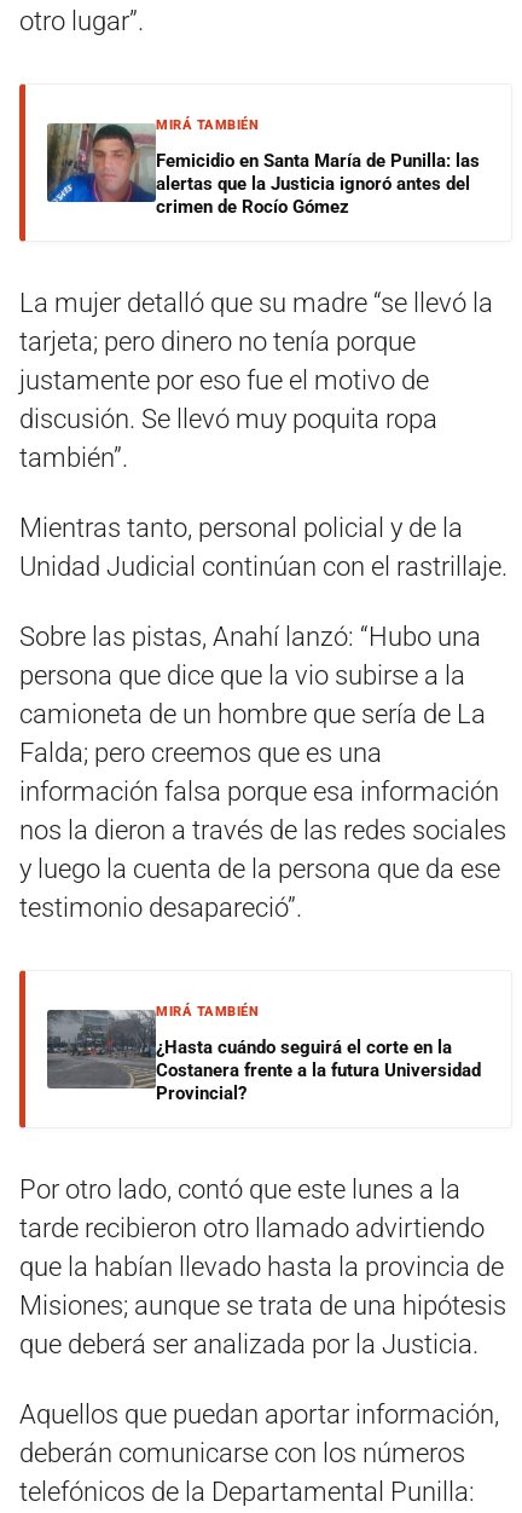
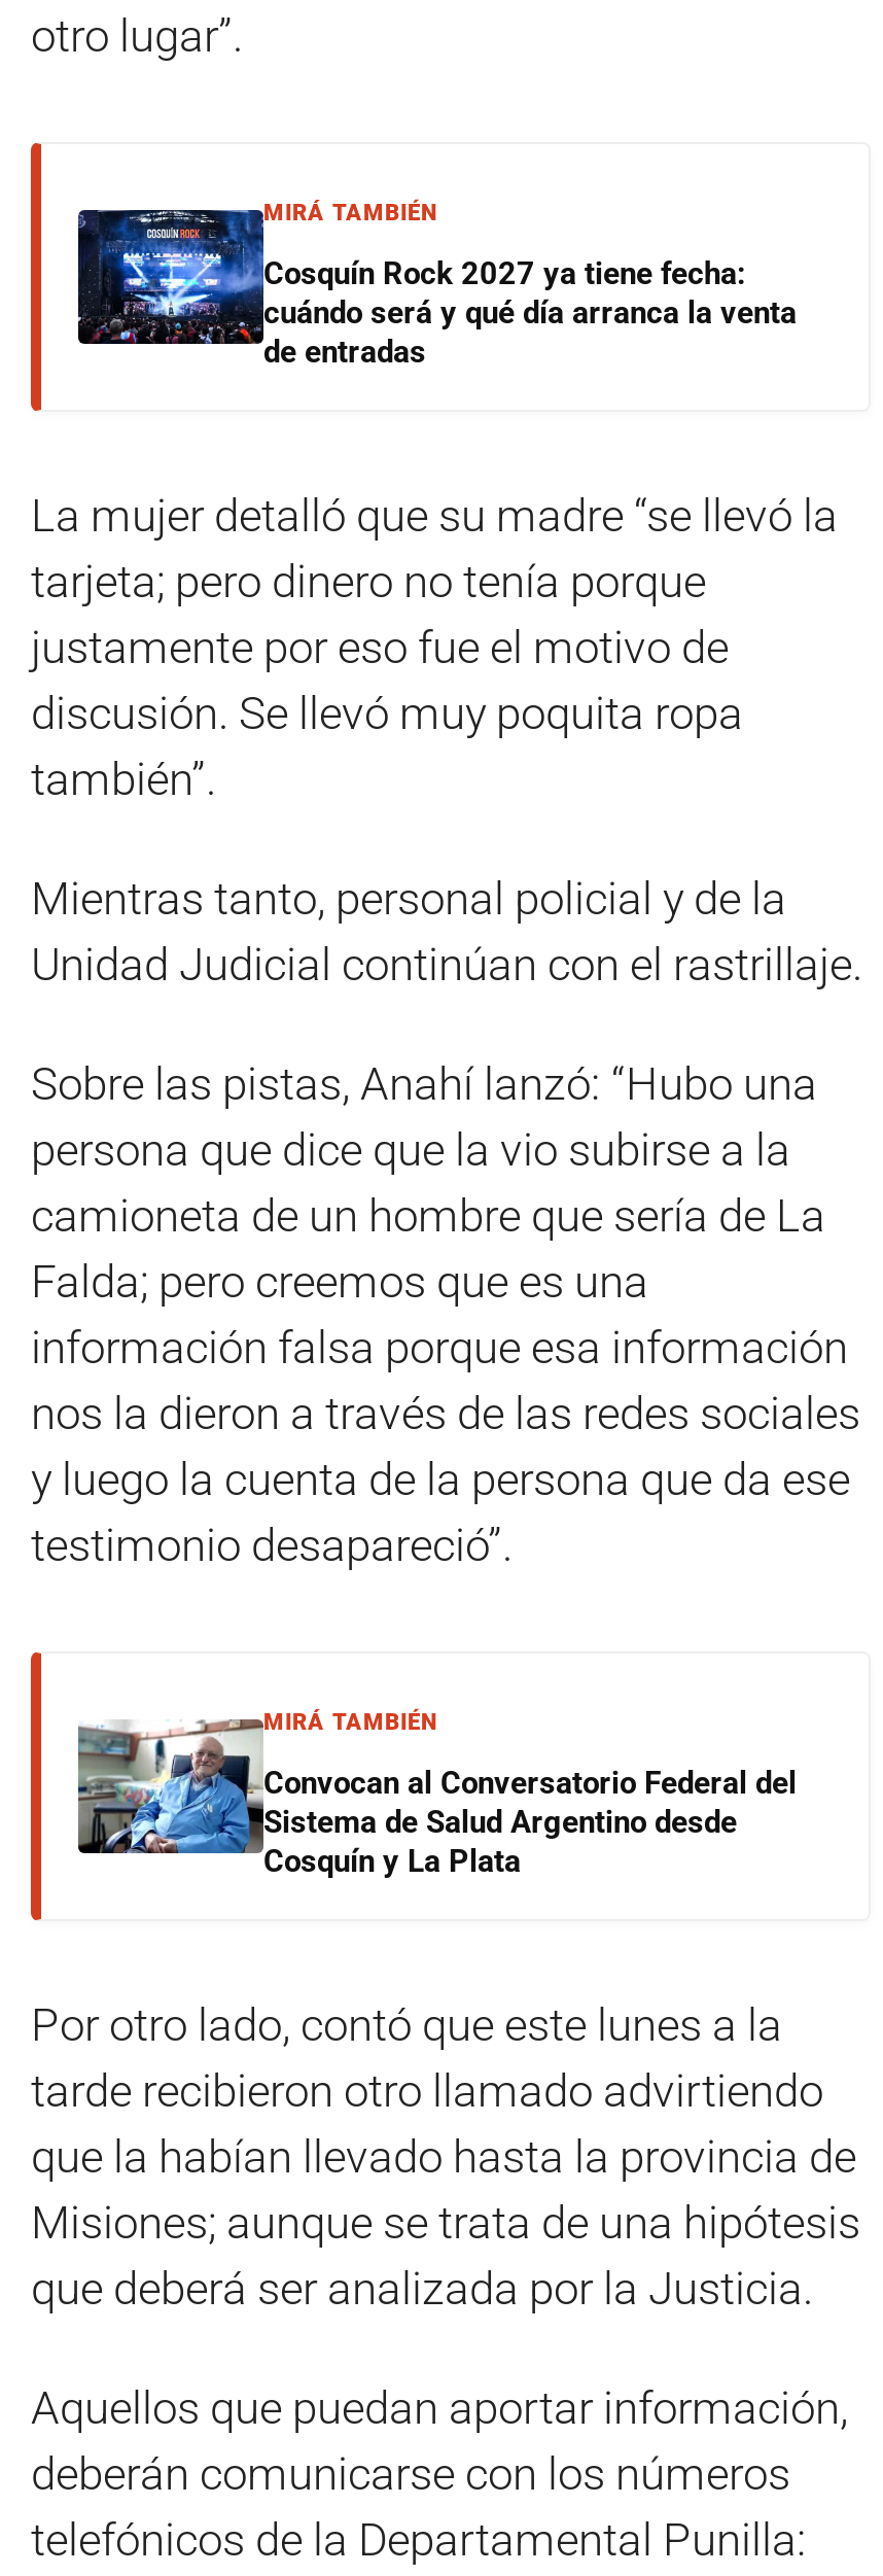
- [image]
- Femicidio en Santa María de Punilla: las
- alertas que la Justicia ignoró antes del
- crimen de Rocío Gómez
+ [image]
+ Cosquín Rock 2027 ya tiene fecha:
+ cuándo será y qué día arranca la venta
+ de entradas

- [image]
- ¿Hasta cuándo seguirá el corte en la
- Costanera frente a la futura Universidad
- Provincial?
+ [image]
+ Convocan al Conversatorio Federal del
+ Sistema de Salud Argentino desde
+ Cosquín y La Plata
